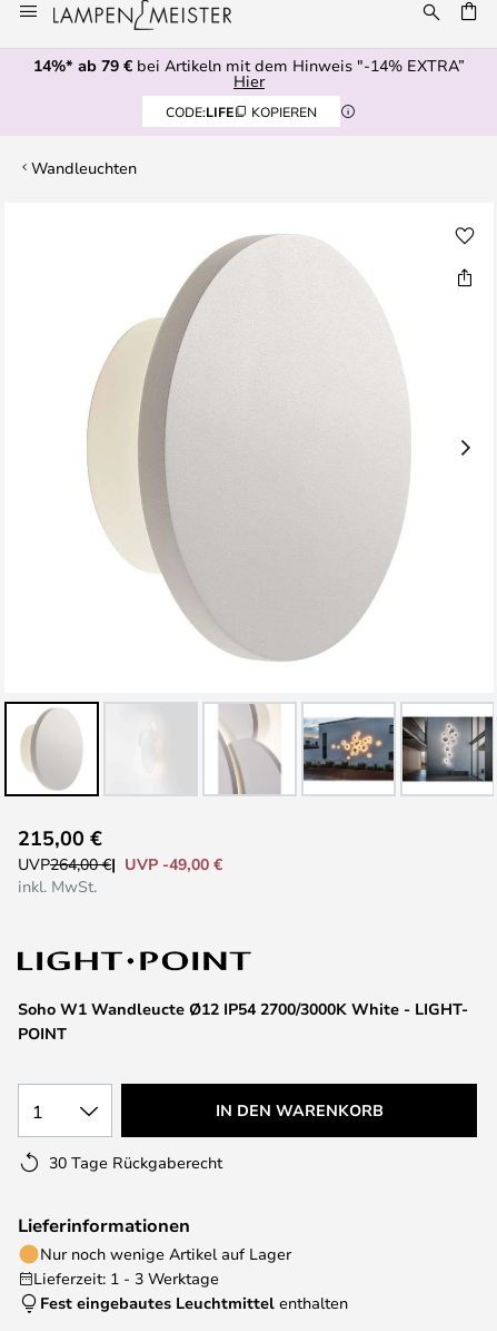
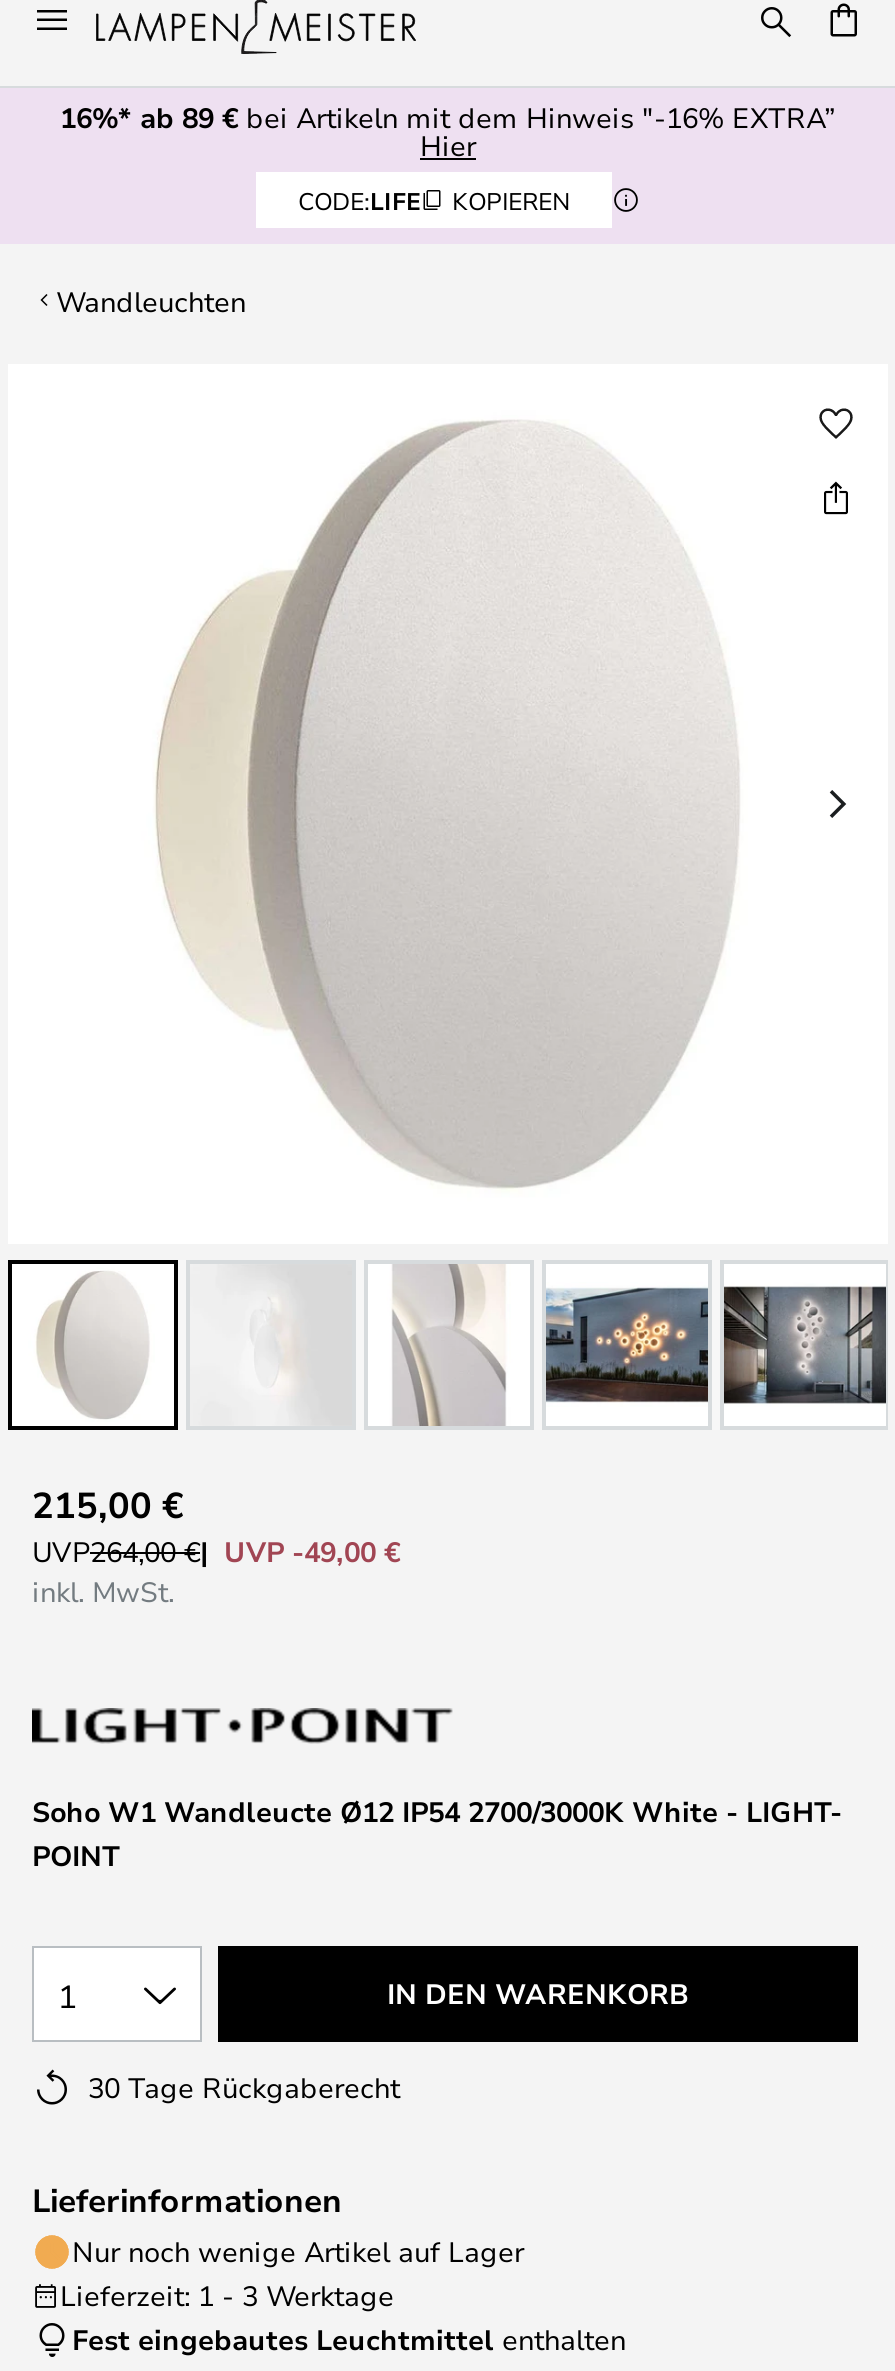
- 14%* ab 79 €bei Artikeln mit dem Hinweis "-14% EXTRA”
+ 16%* ab 89 €bei Artikeln mit dem Hinweis "-16% EXTRA”
